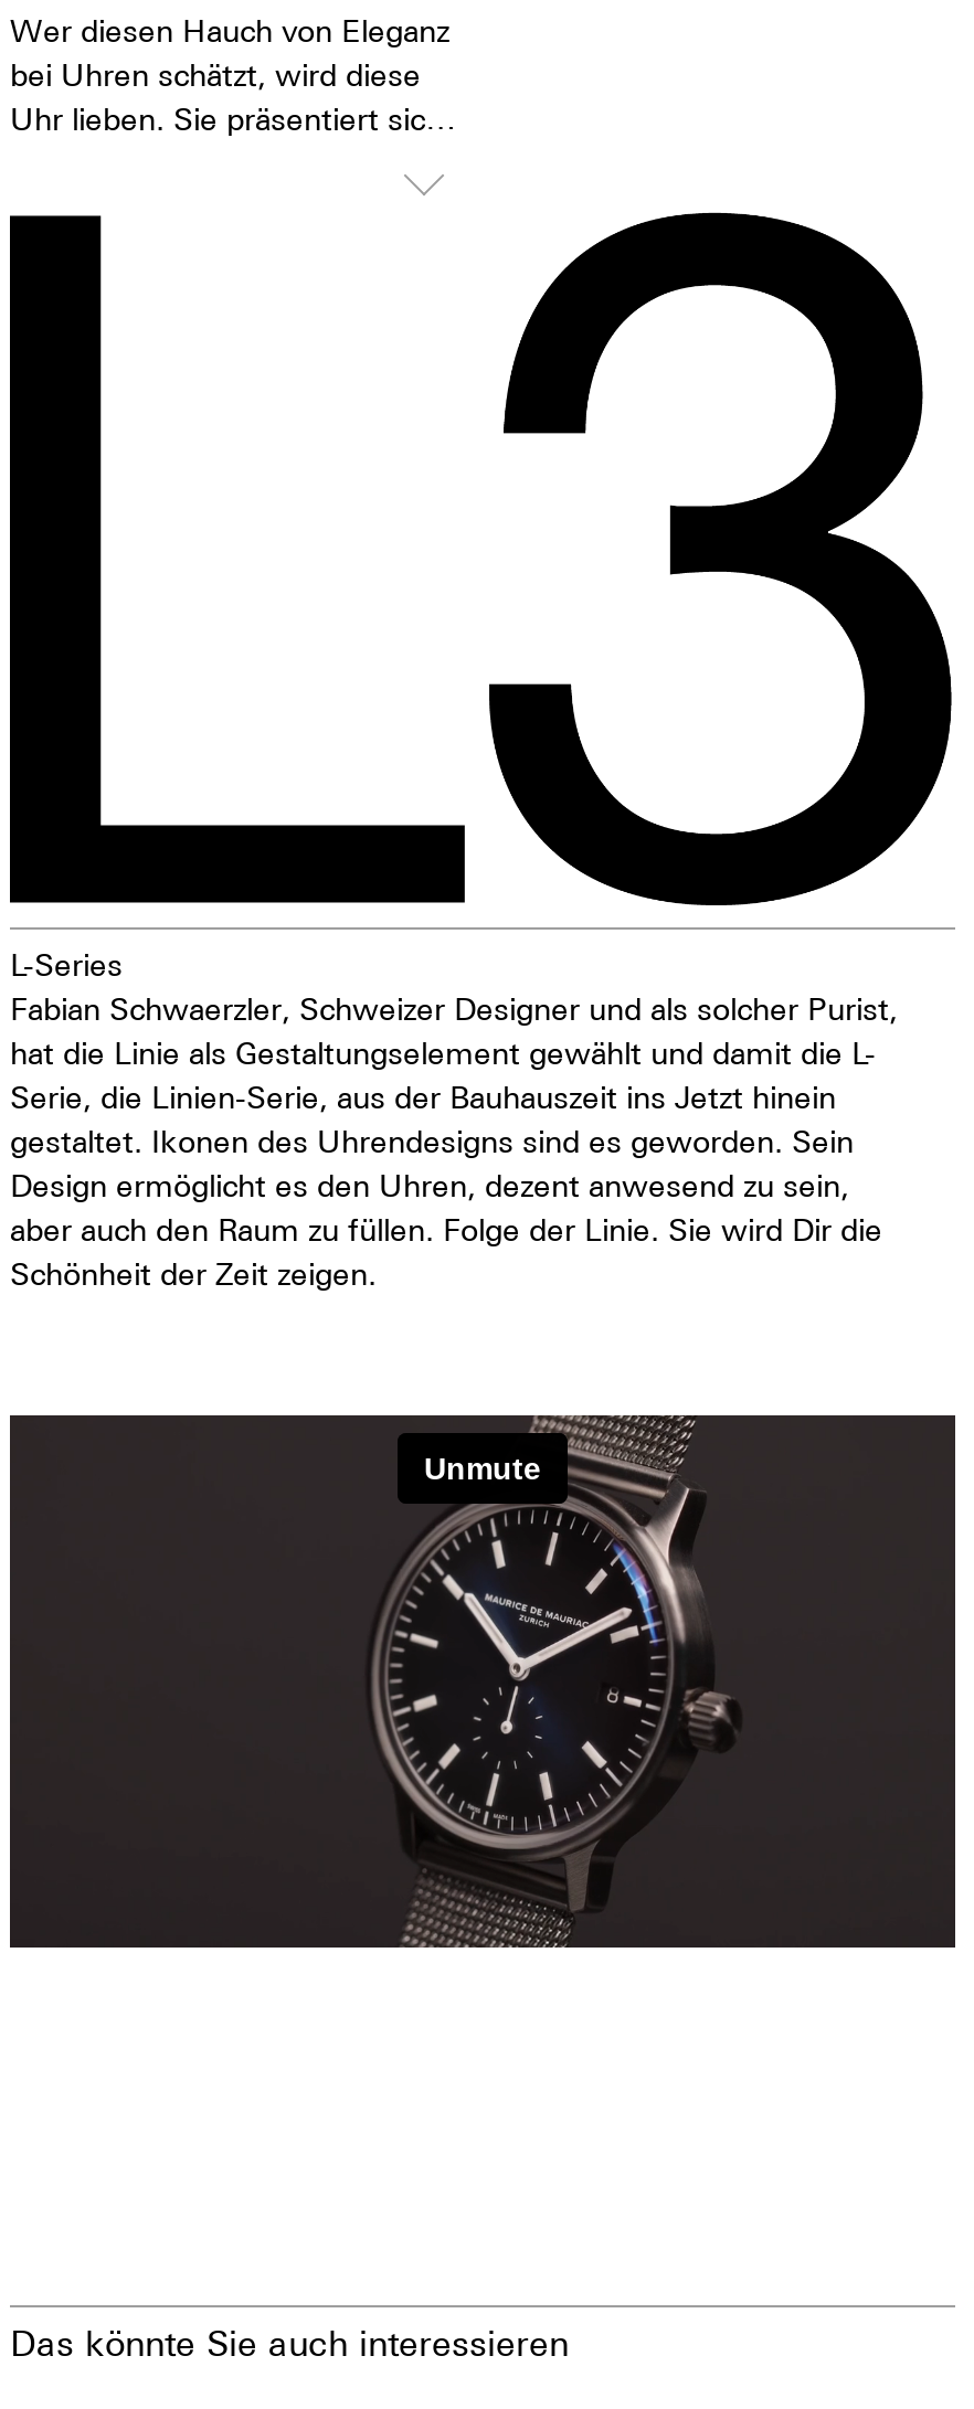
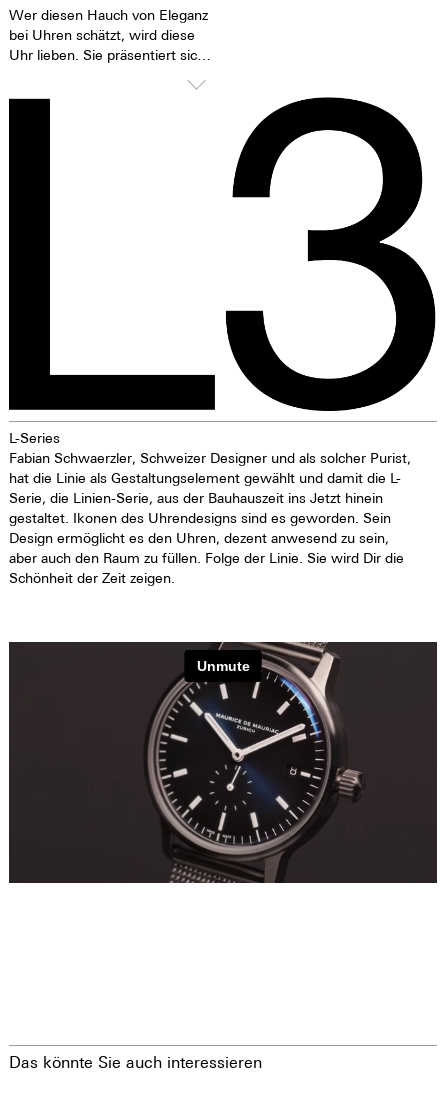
- [image]
+ [image]
